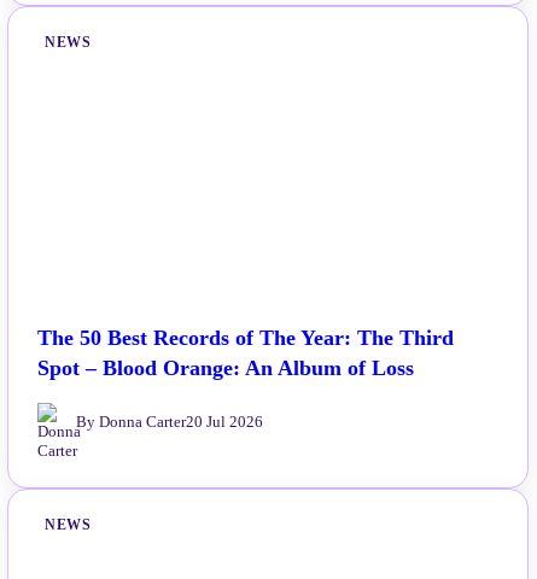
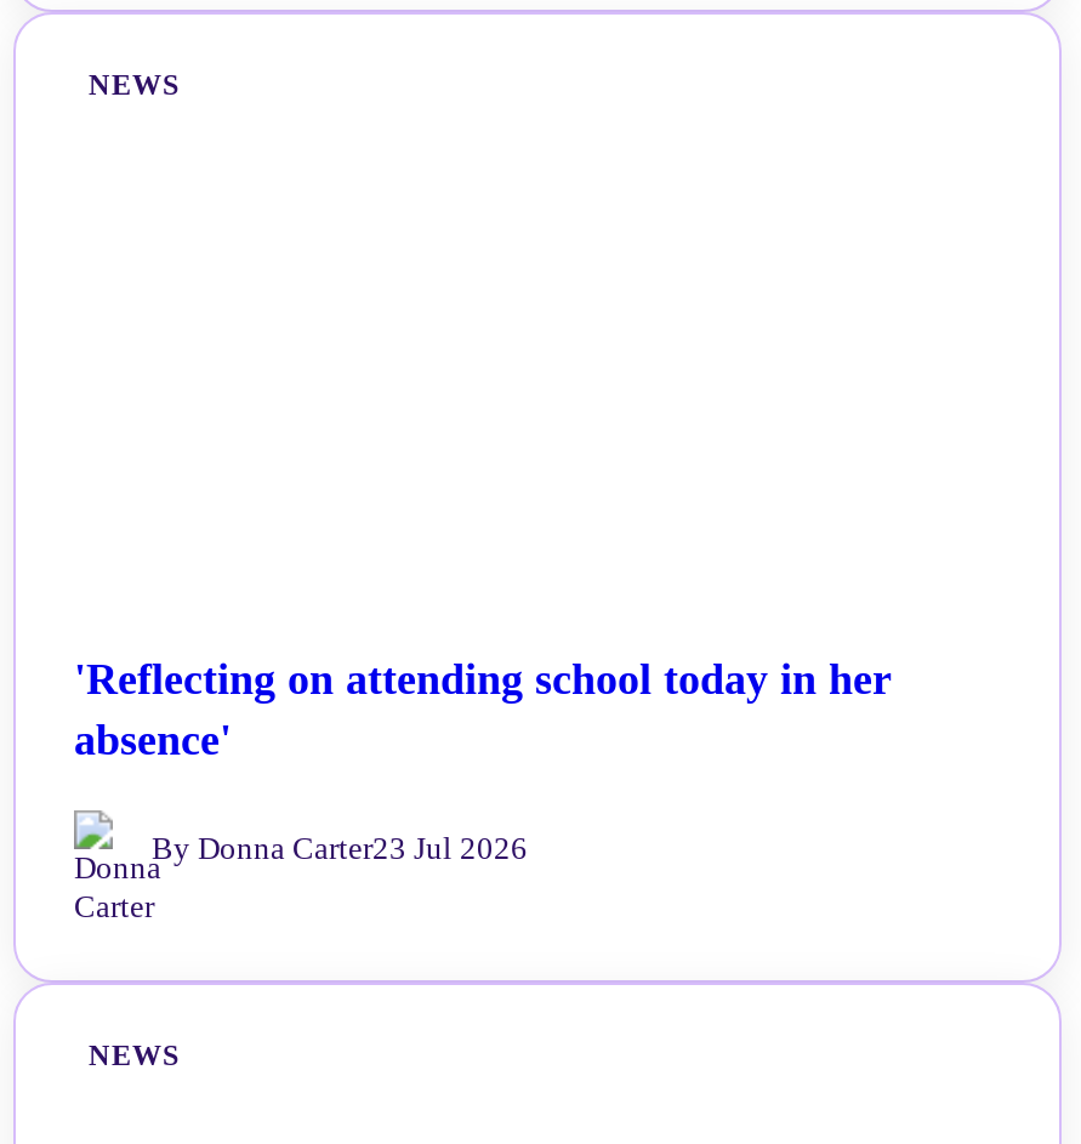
- The 50 Best Records of The Year: The Third
- Spot – Blood Orange: An Album of Loss
+ 'Reflecting on attending school today in her
+ absence'

- By Donna Carter20 Jul 2026
+ By Donna Carter23 Jul 2026
